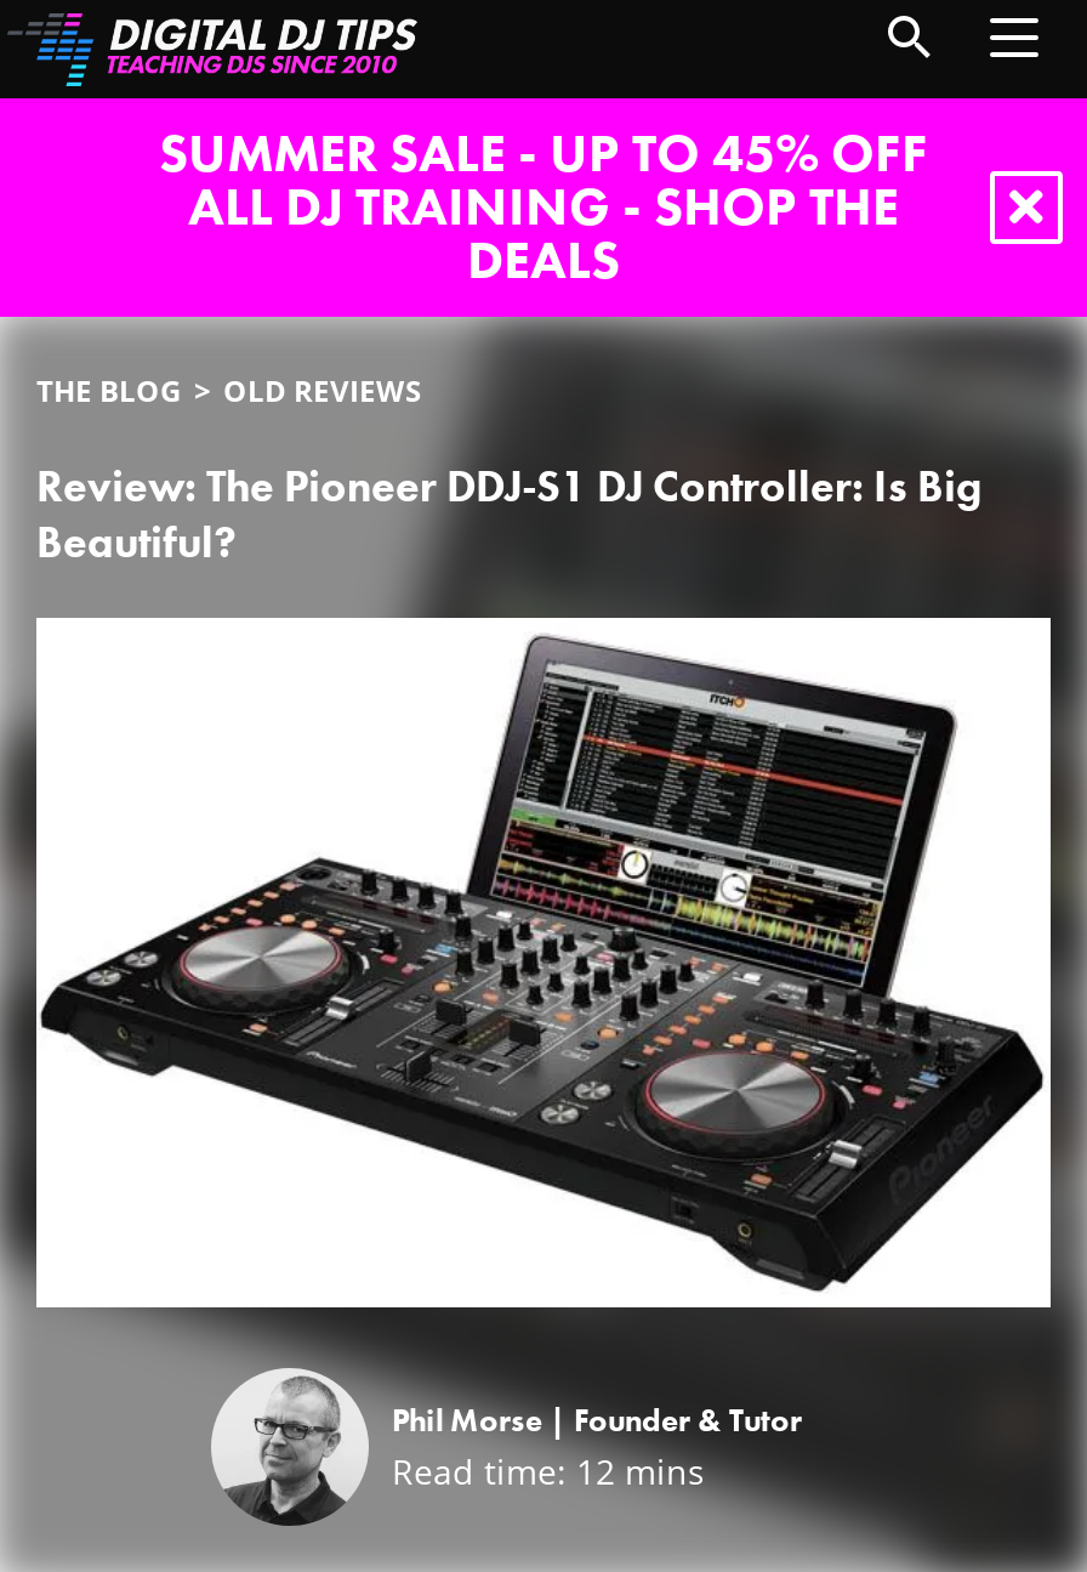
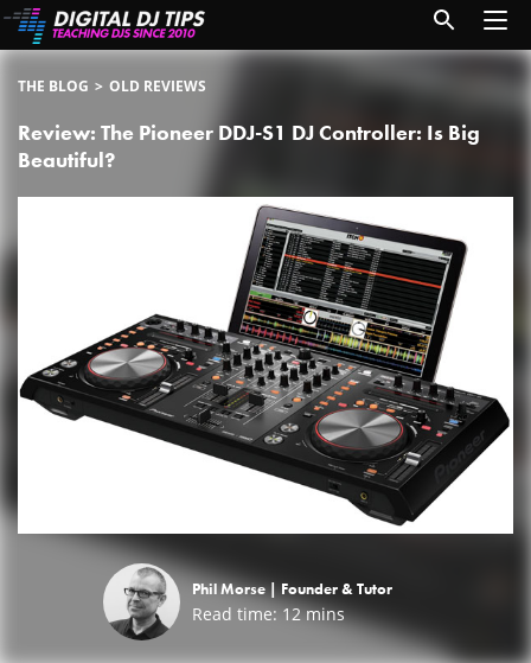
- SUMMER SALE - UP TO 45% OFF
- ALL DJ TRAINING - SHOP THE
- DEALS
